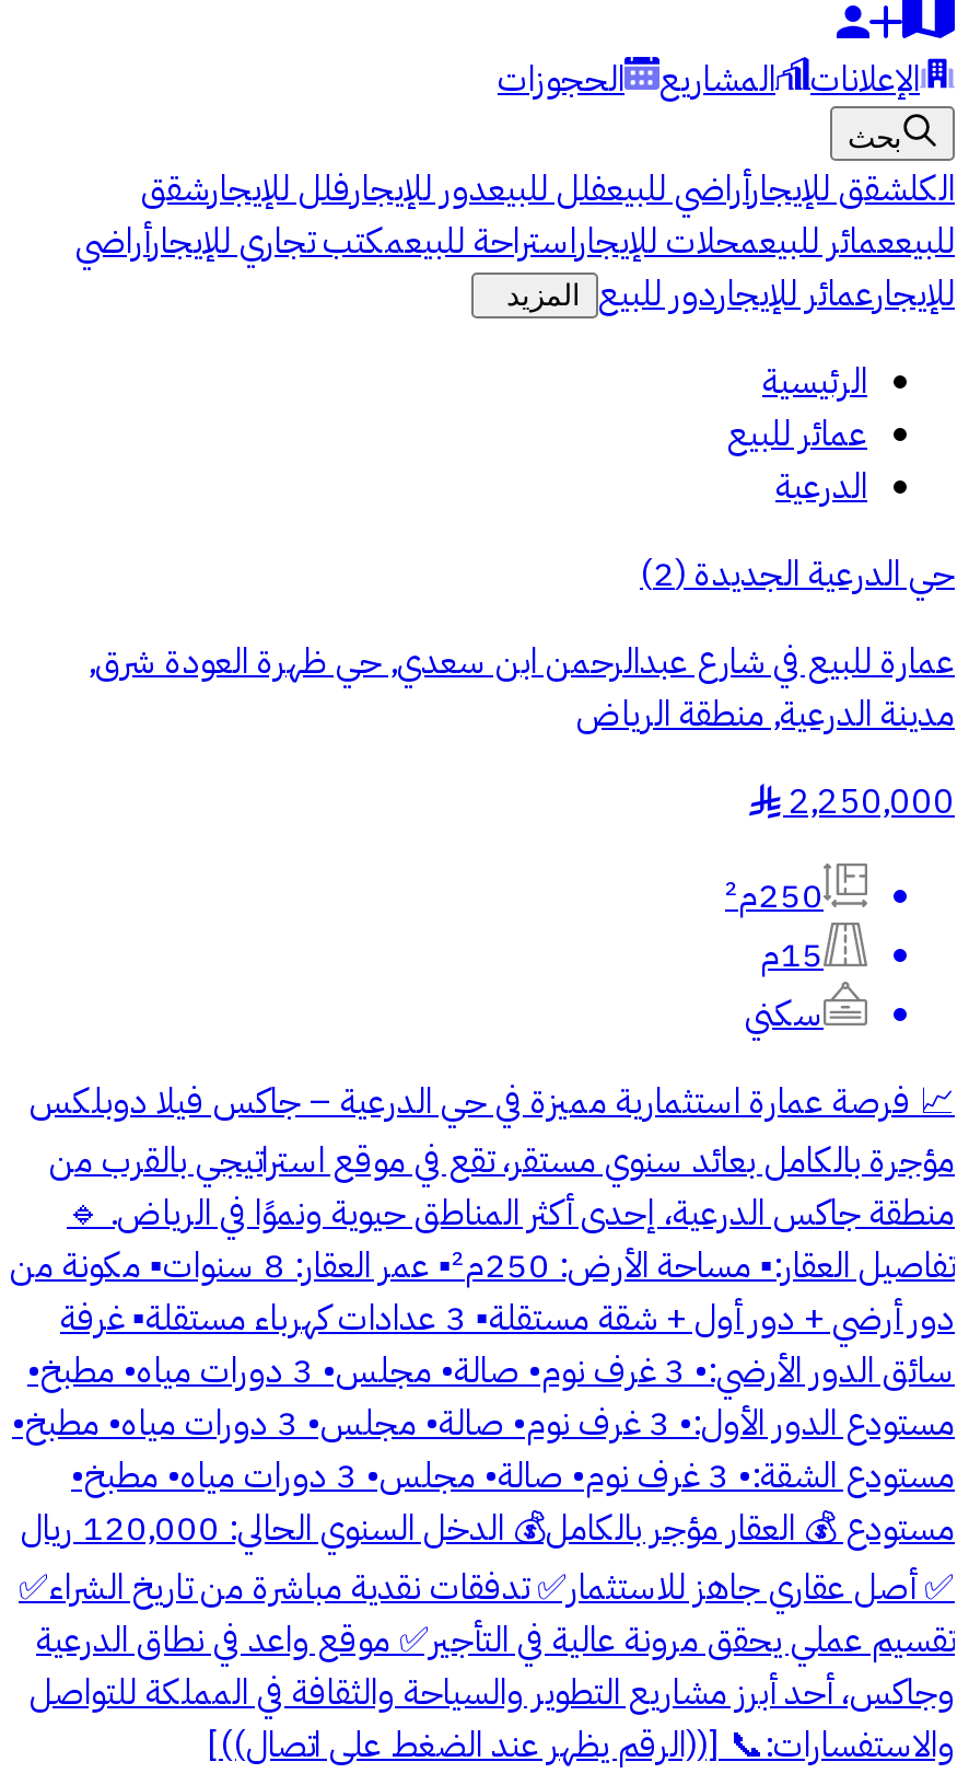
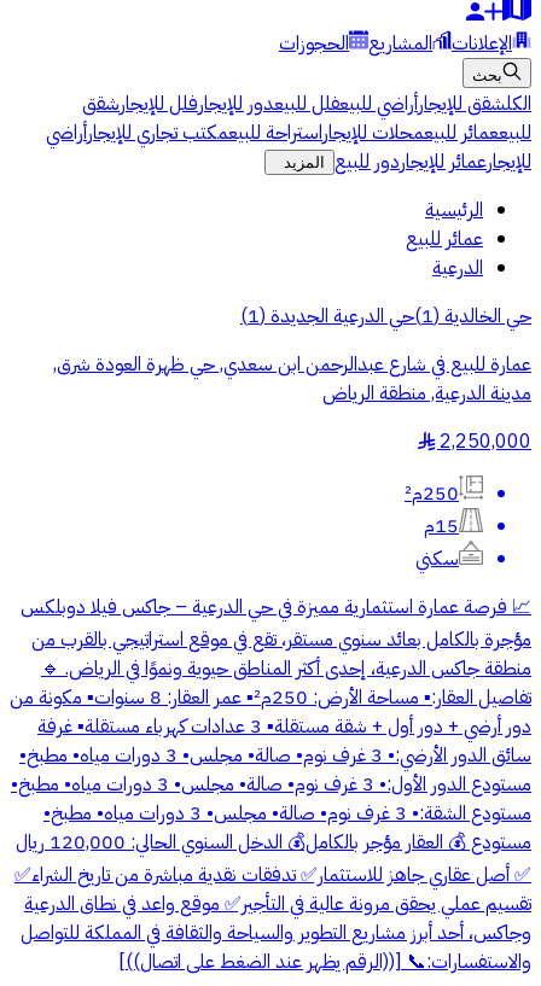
- حي الدرعية الجديدة (2)
+ حي الخالدية (1)حي الدرعية الجديدة (1)
